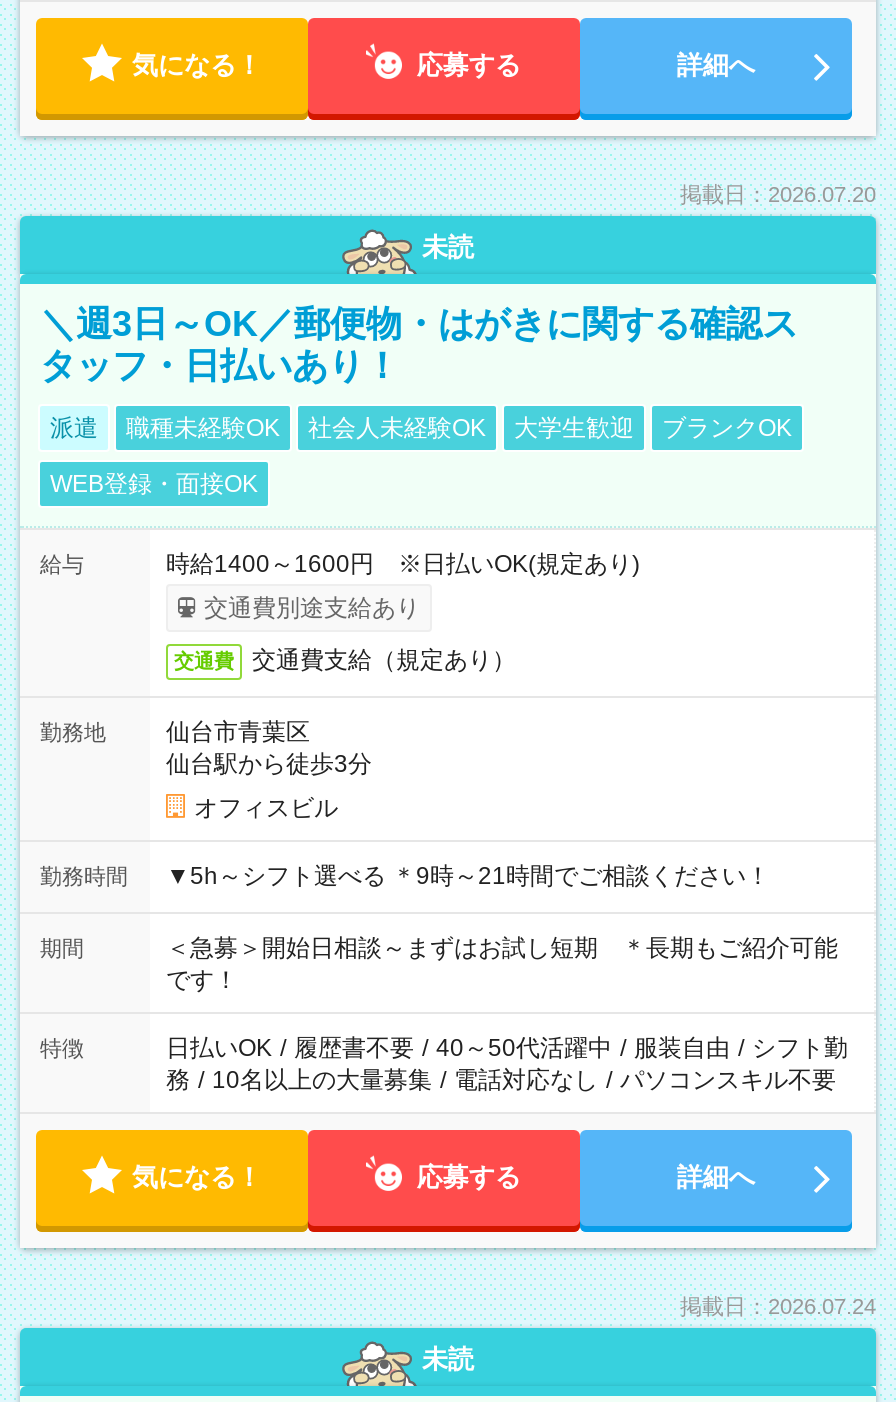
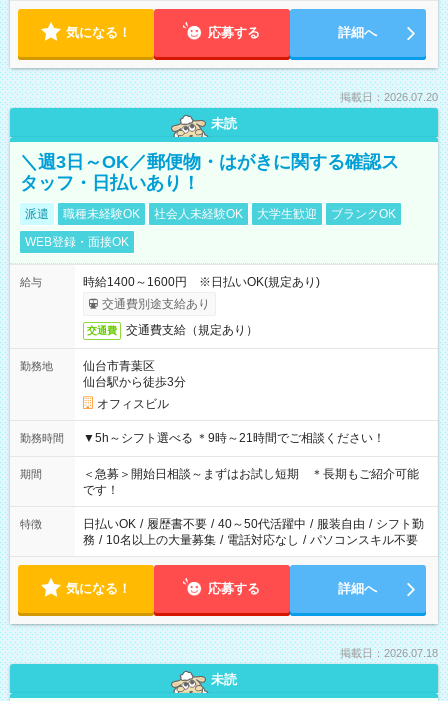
- 掲載日：2026.07.24
+ 掲載日：2026.07.18
